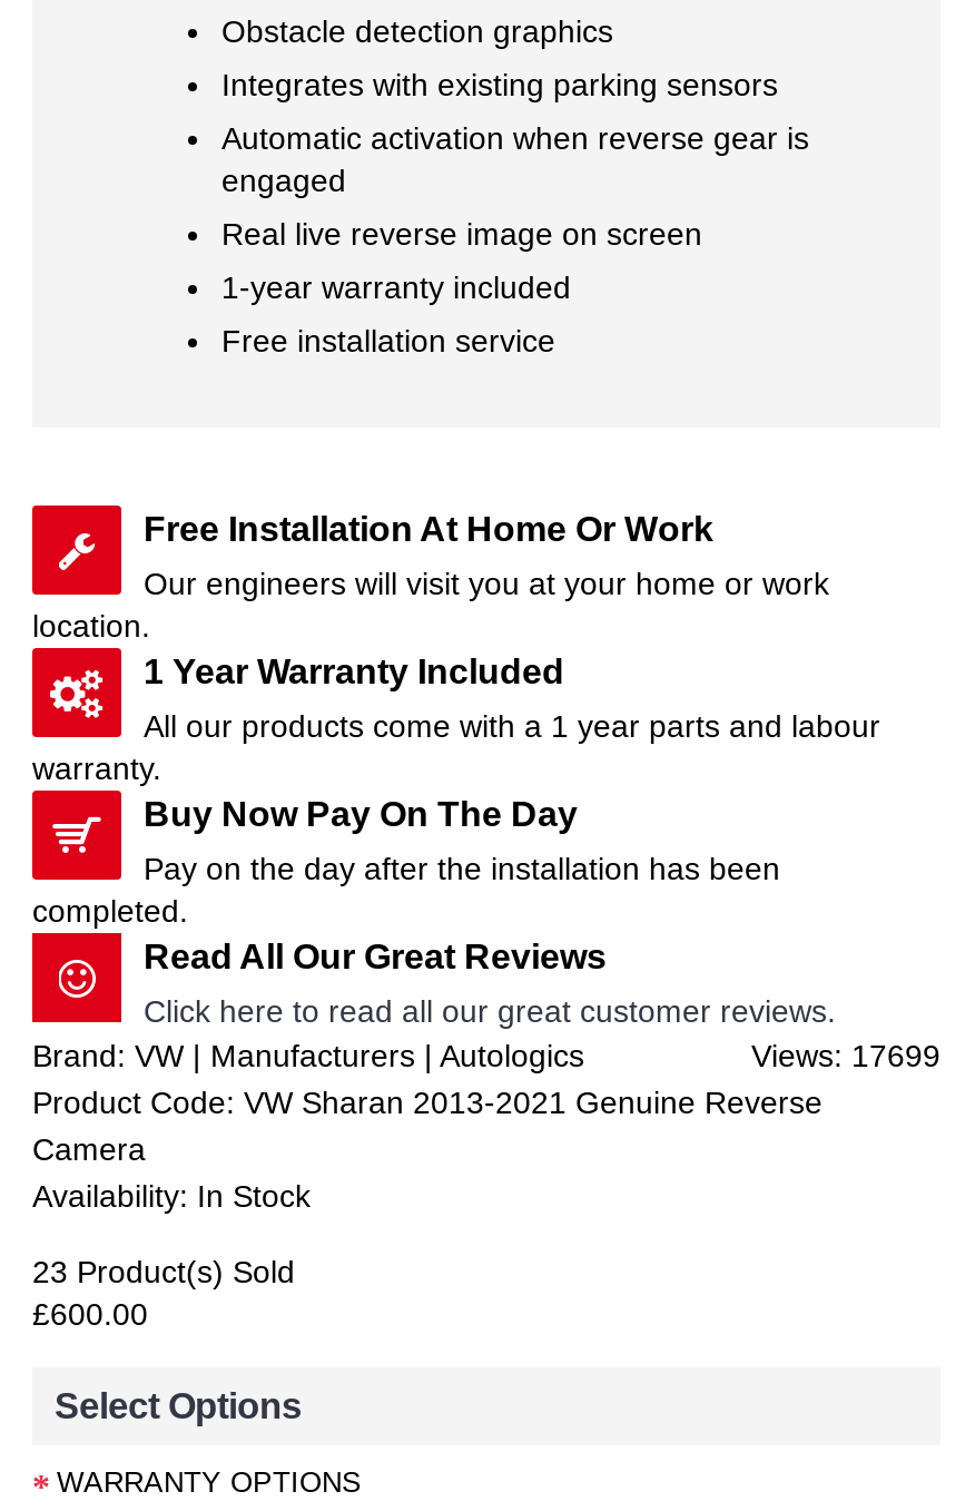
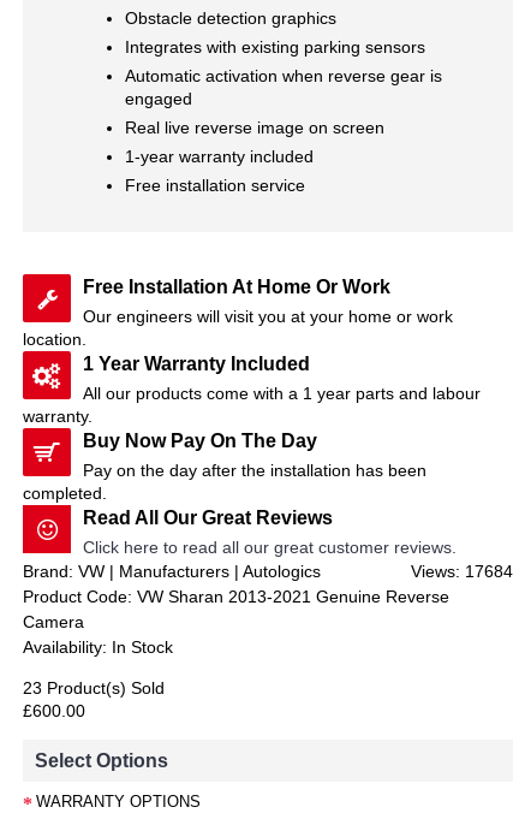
- Views: 17699
+ Views: 17684
